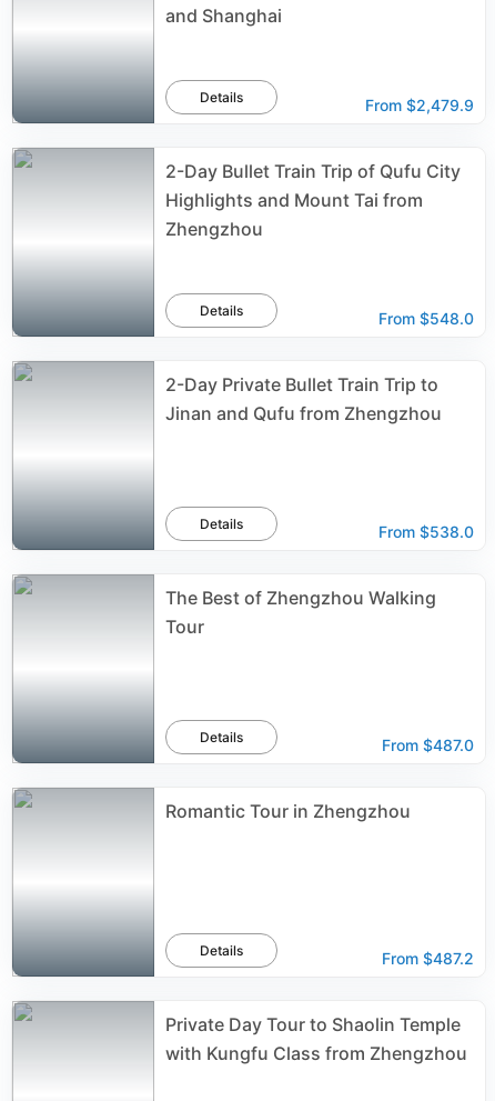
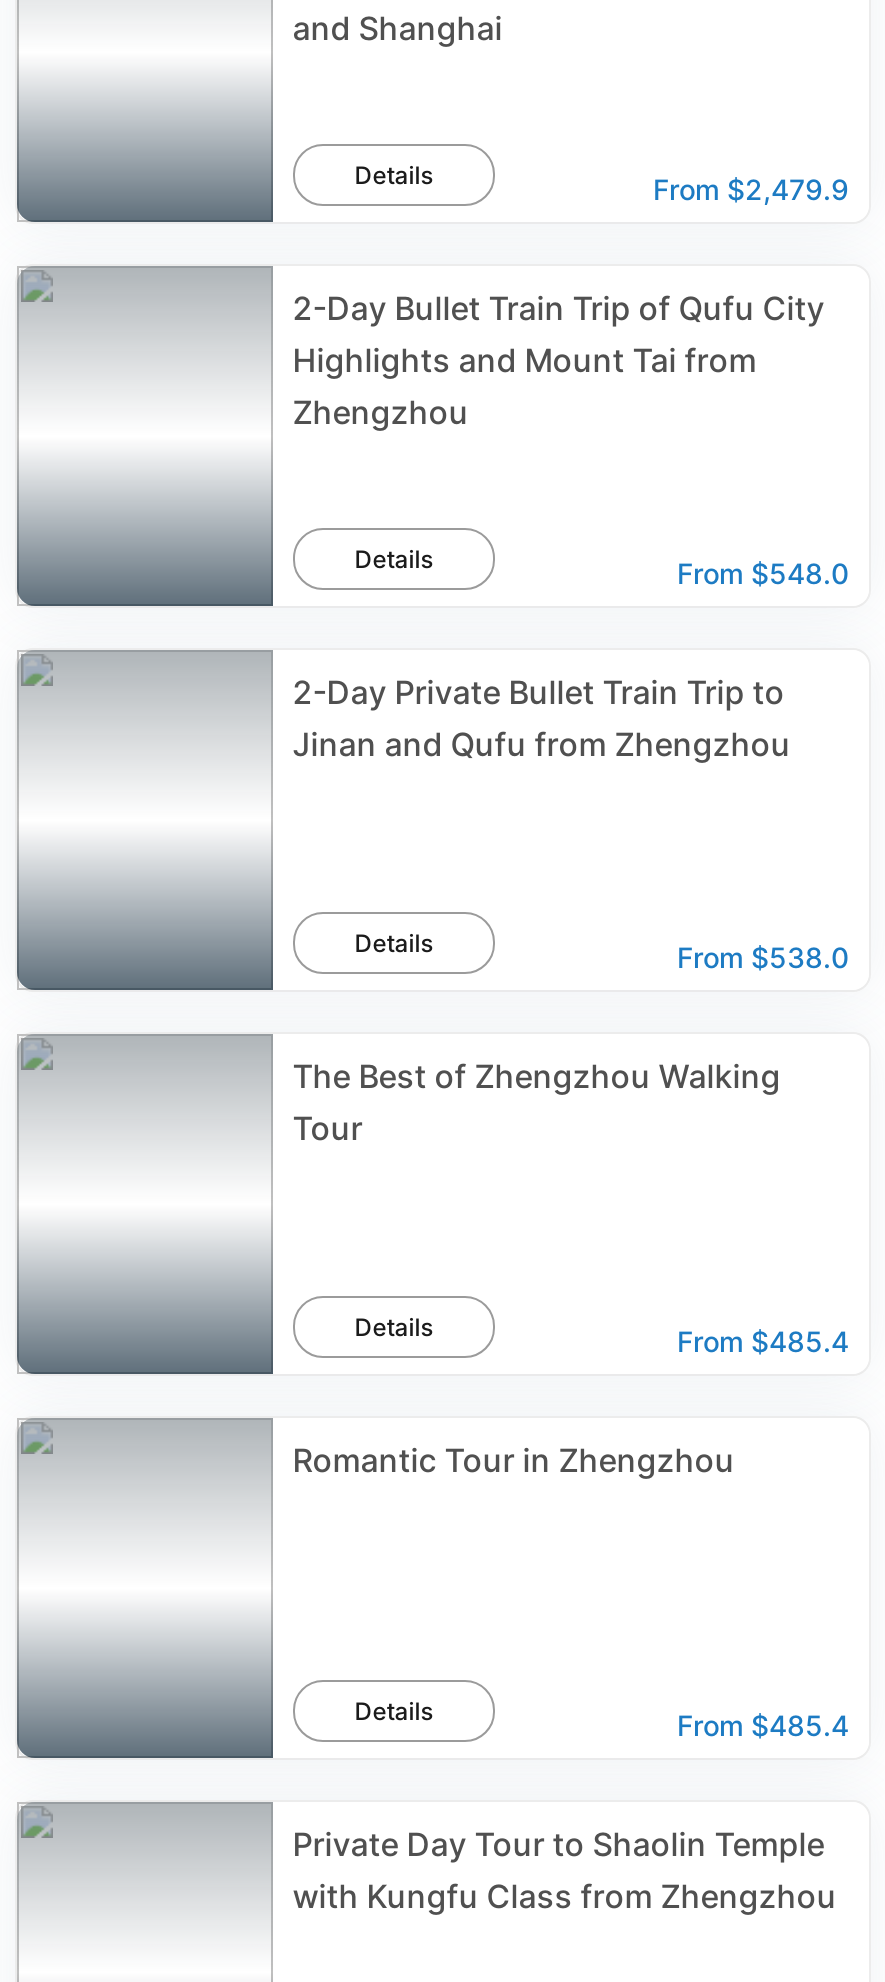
- From $487.0
+ From $485.4

- From $487.2
+ From $485.4
